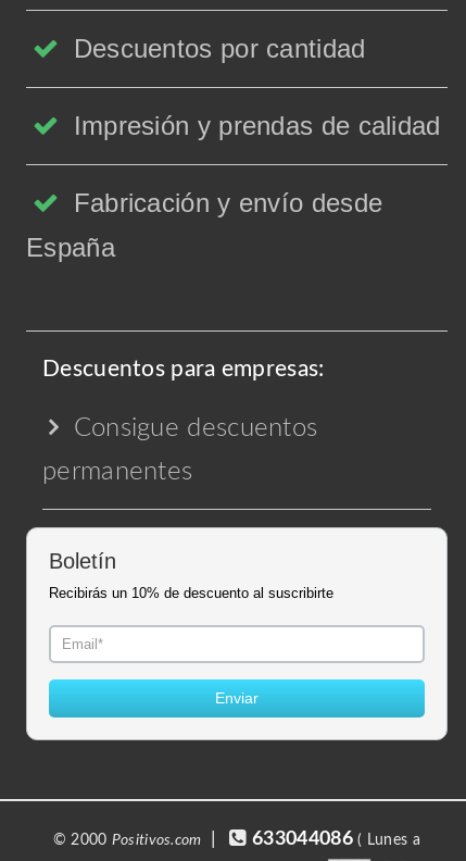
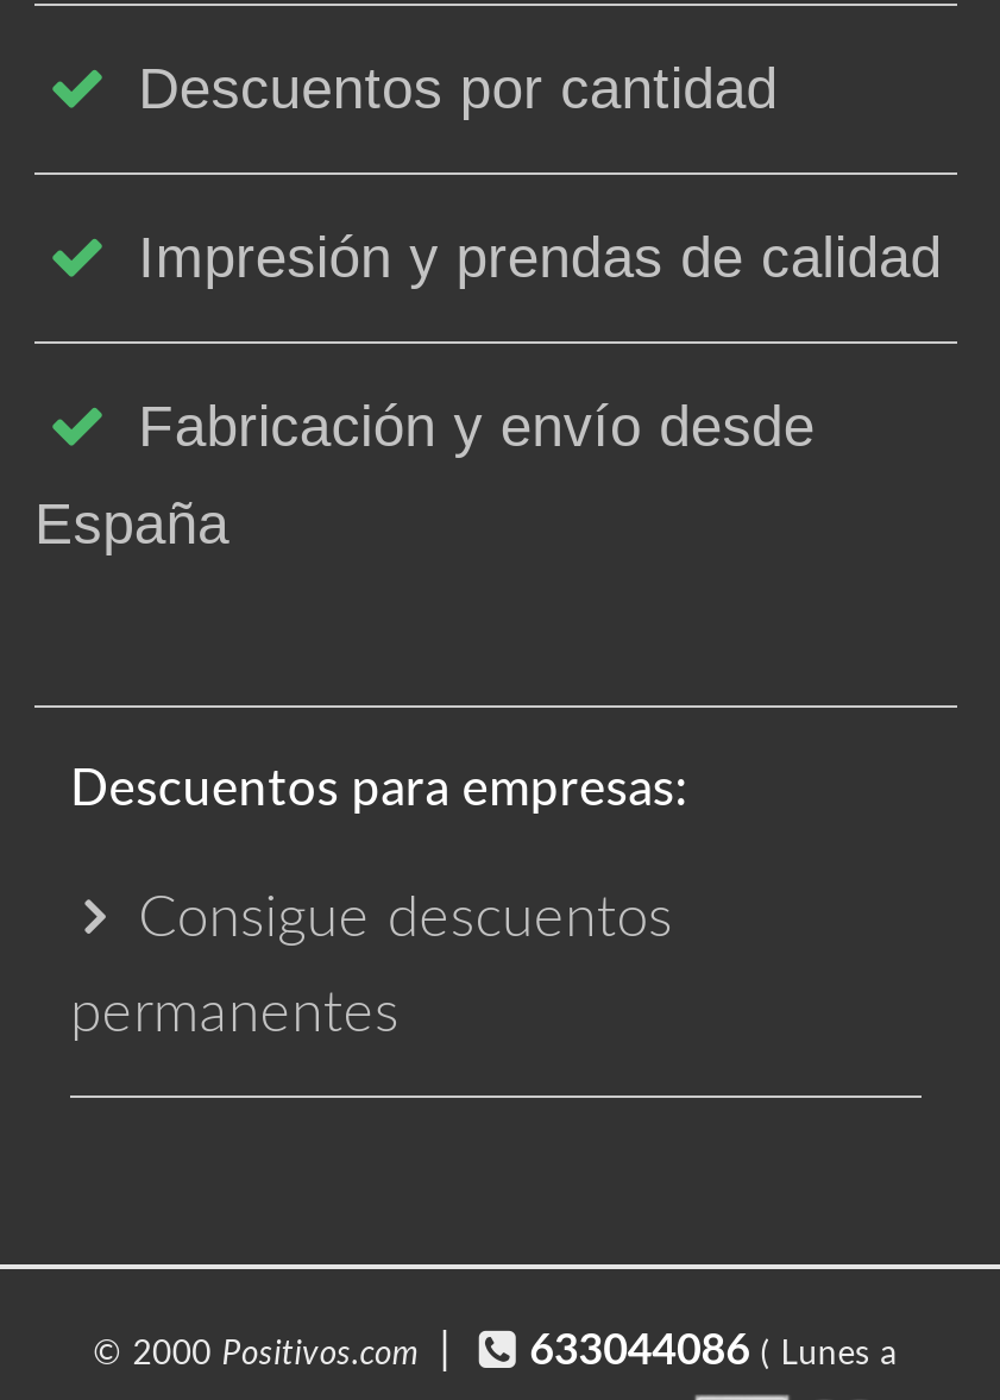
- [image]
- Boletín
- Recibirás un 10% de descuento al suscribirte

- Enviar
